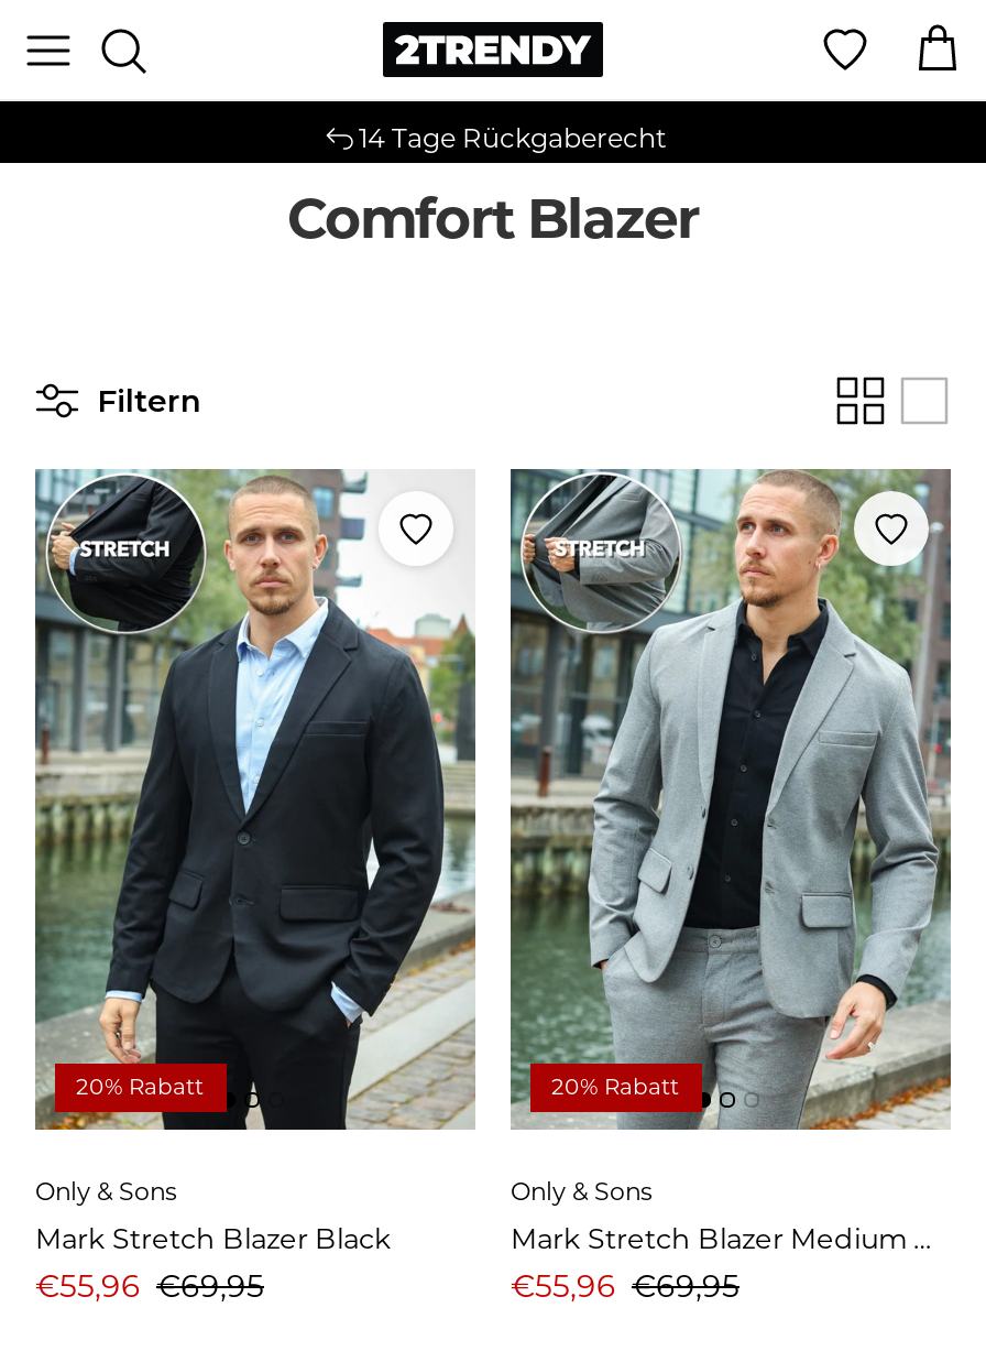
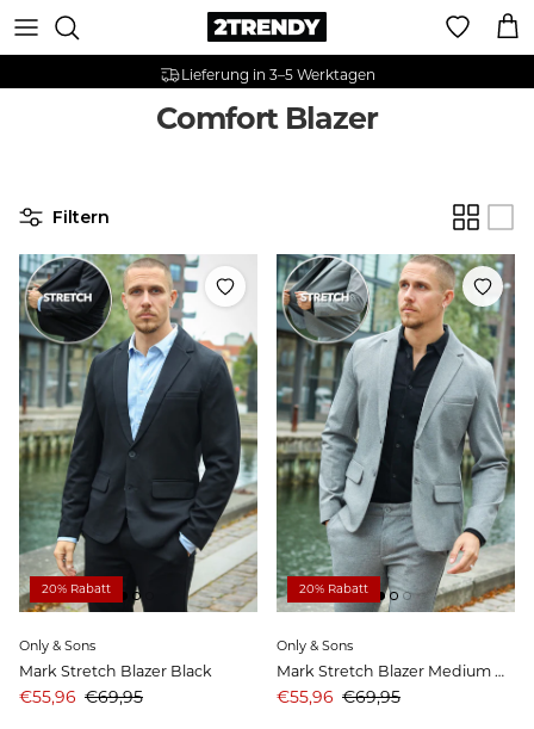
- 14 Tage Rückgaberecht
+ Lieferung in 3–5 Werktagen
